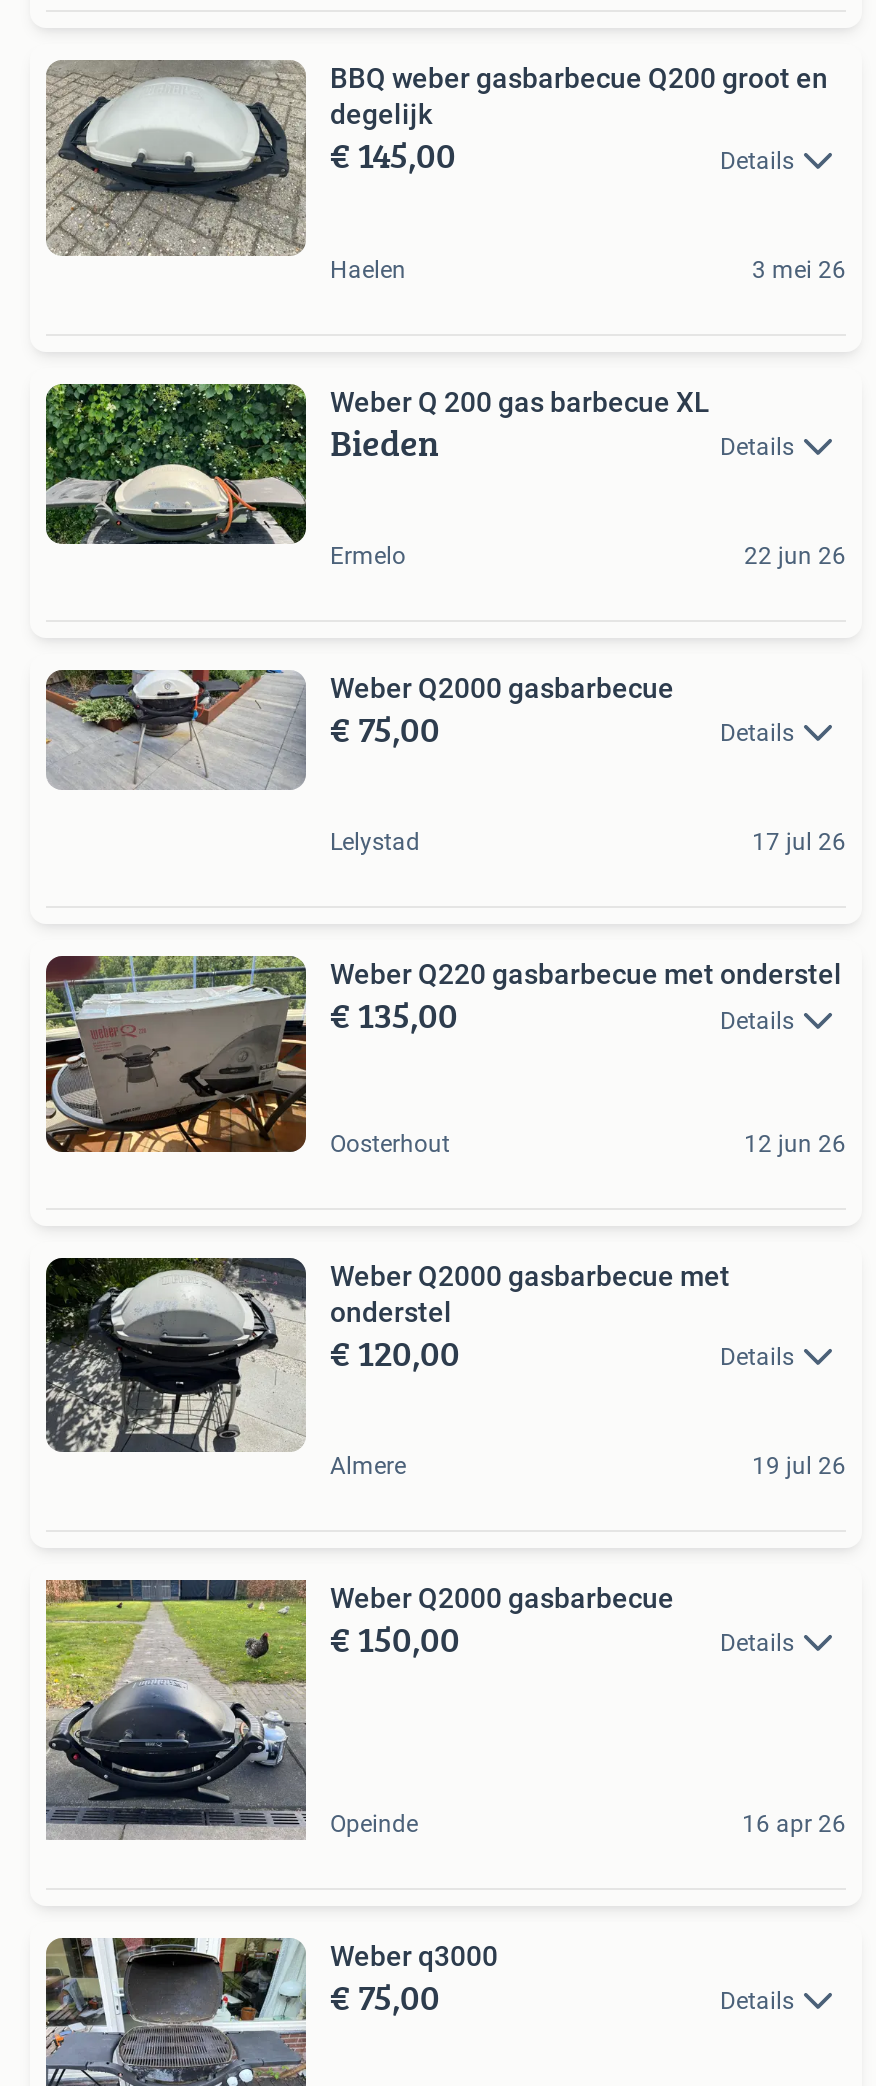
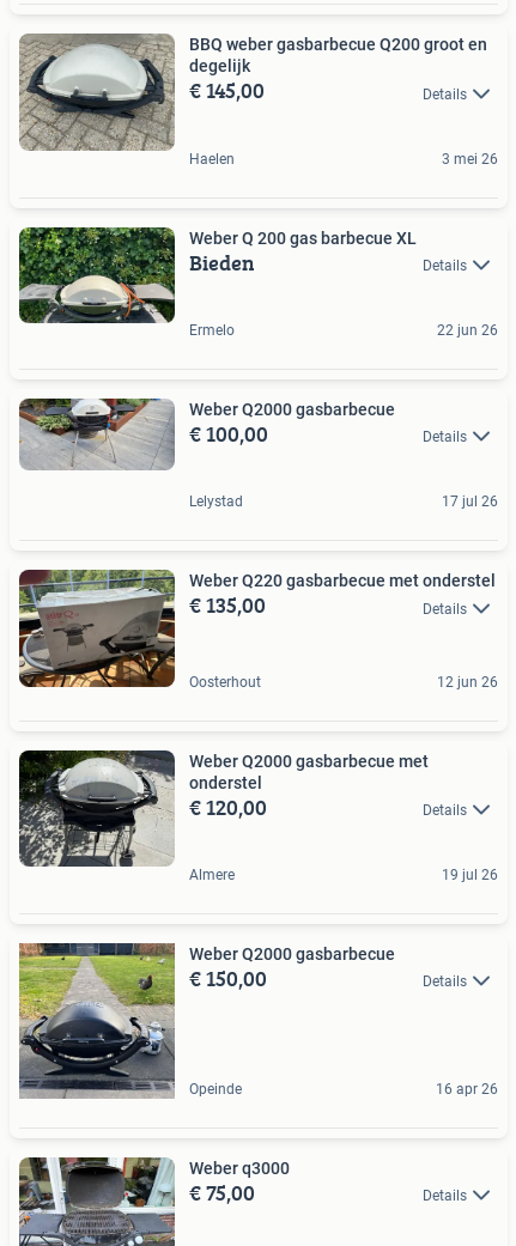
- € 75,00
+ € 100,00
